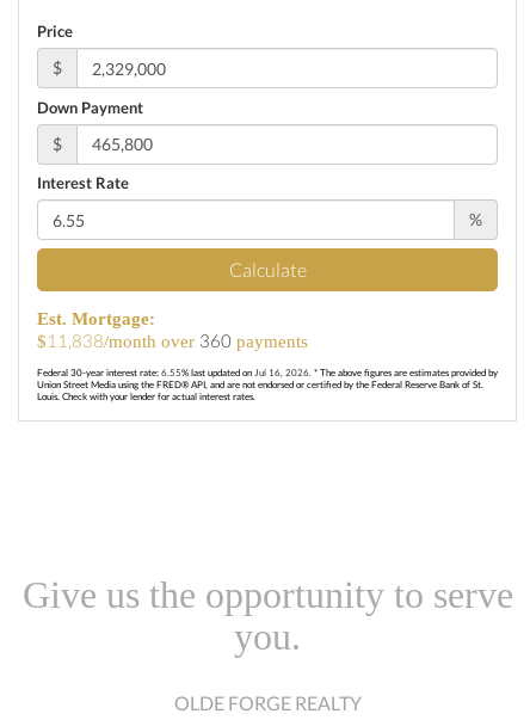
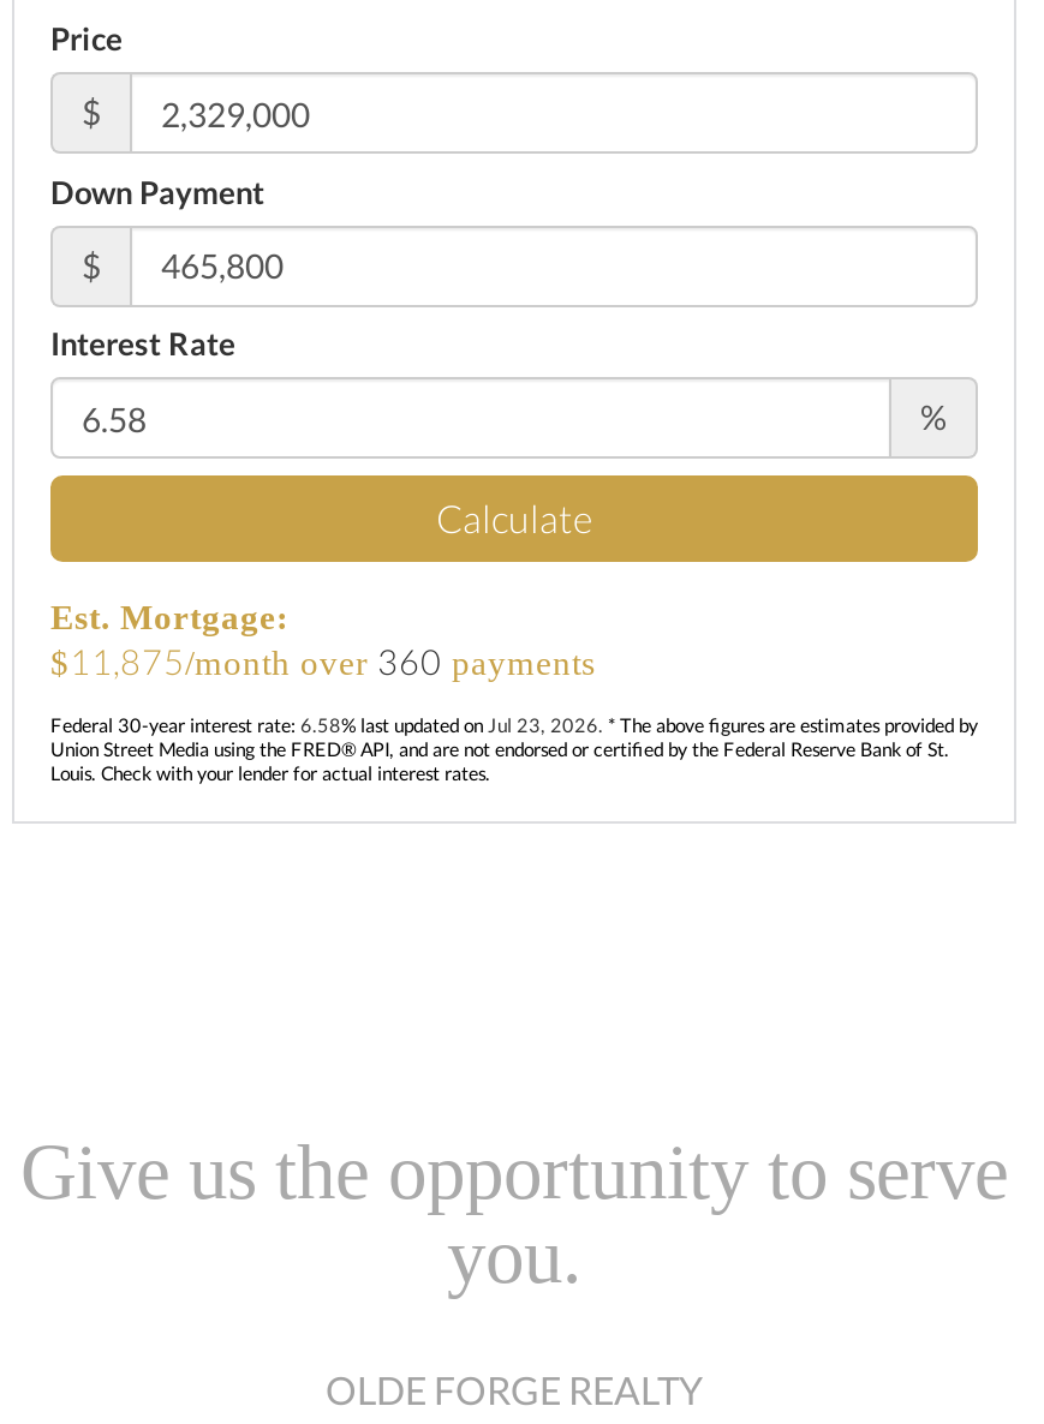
- $11,838/month over 360 payments
+ $11,875/month over 360 payments

- Federal 30-year interest rate: 6.55% last updated on Jul 16, 2026. * The above figures are estimates provided by
+ Federal 30-year interest rate: 6.58% last updated on Jul 23, 2026. * The above figures are estimates provided by
